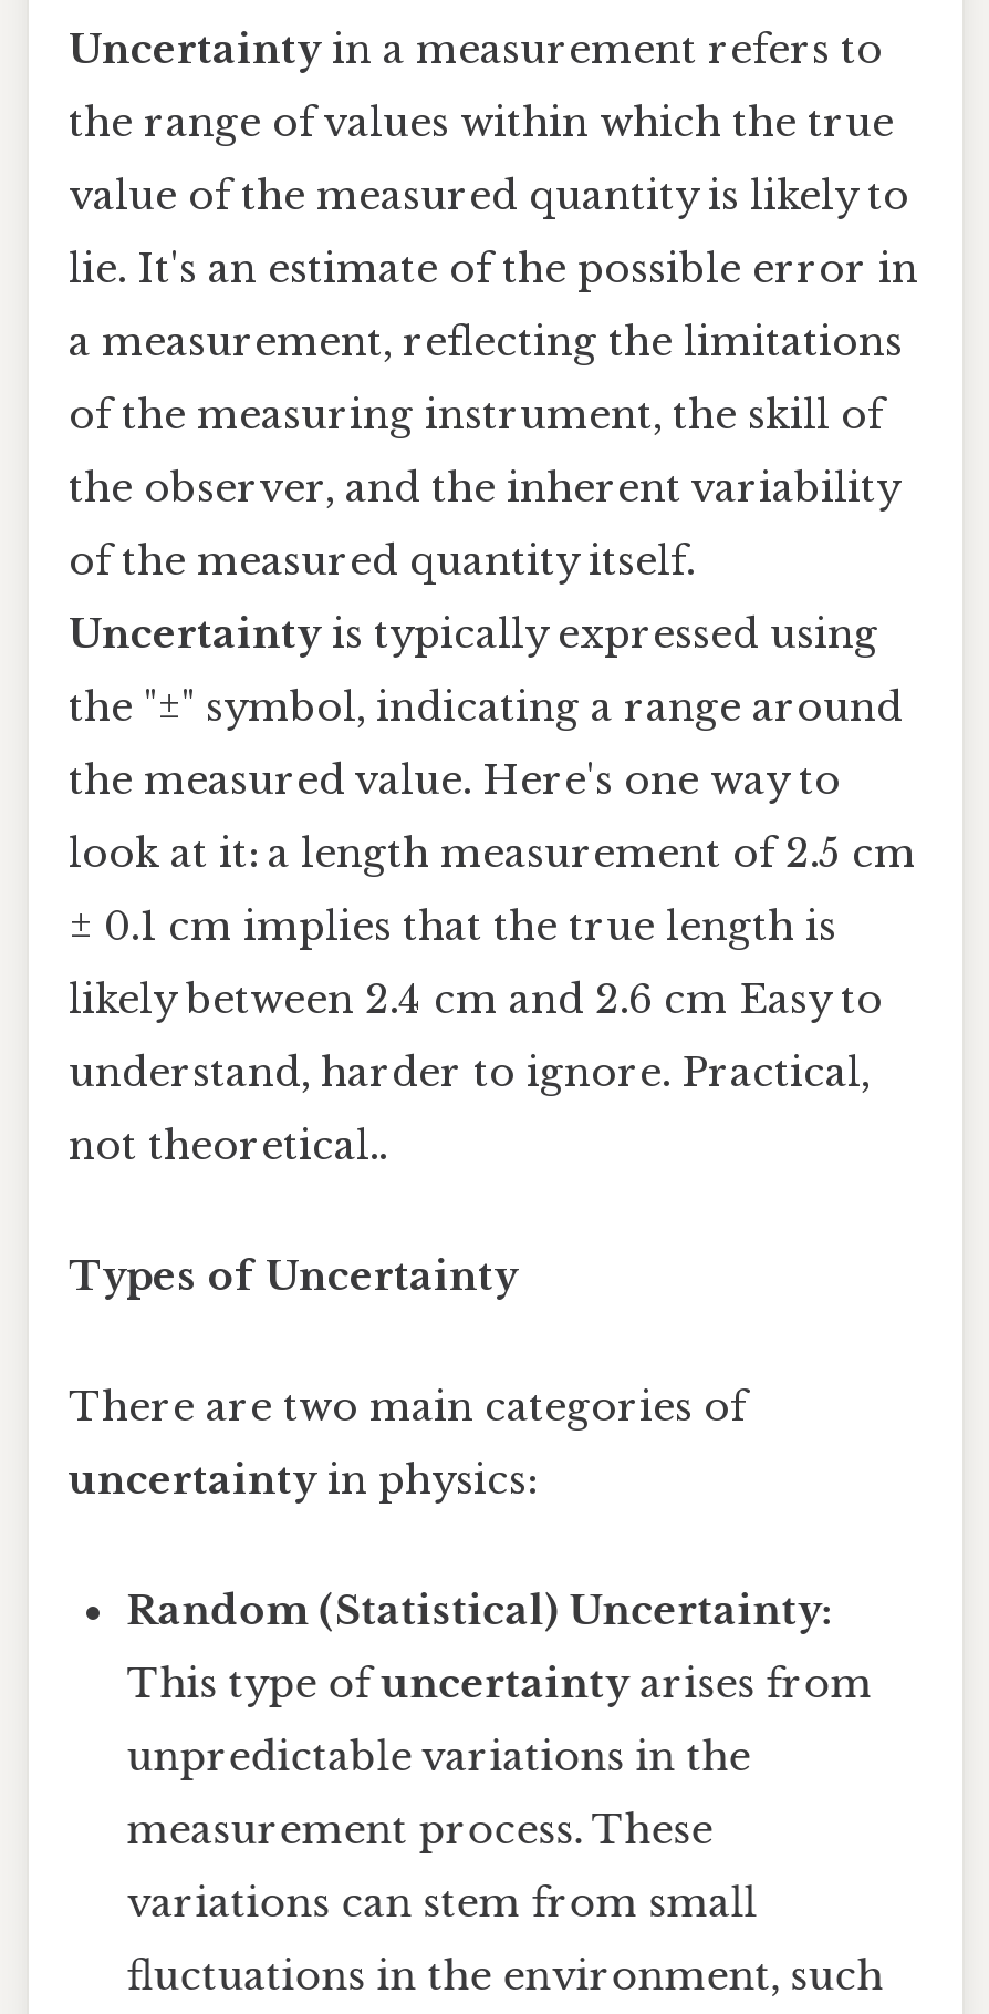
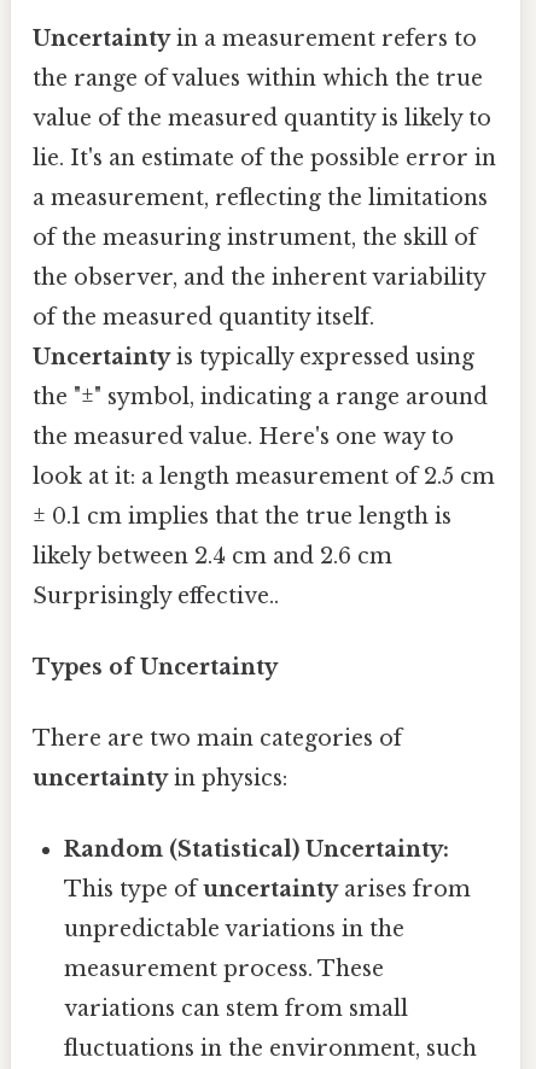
- likely between 2.4 cm and 2.6 cm Easy to
- understand, harder to ignore. Practical,
- not theoretical..
+ likely between 2.4 cm and 2.6 cm
+ Surprisingly effective..
